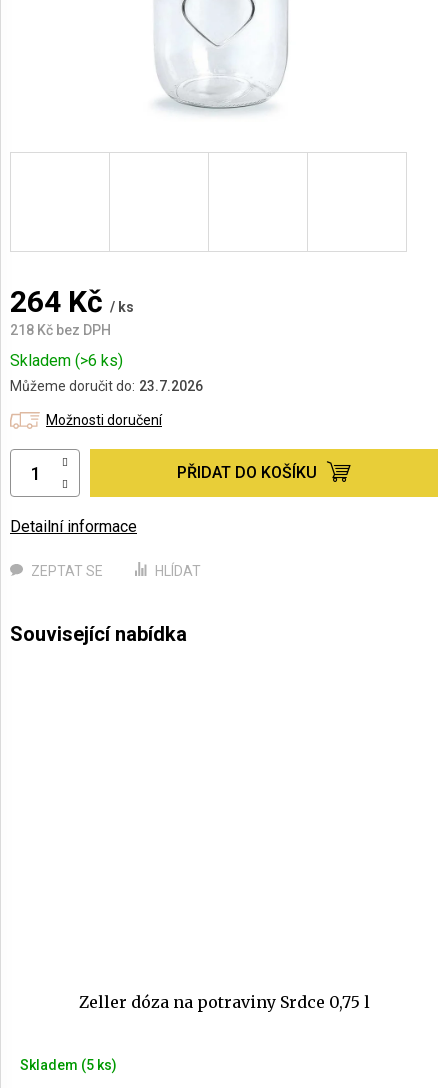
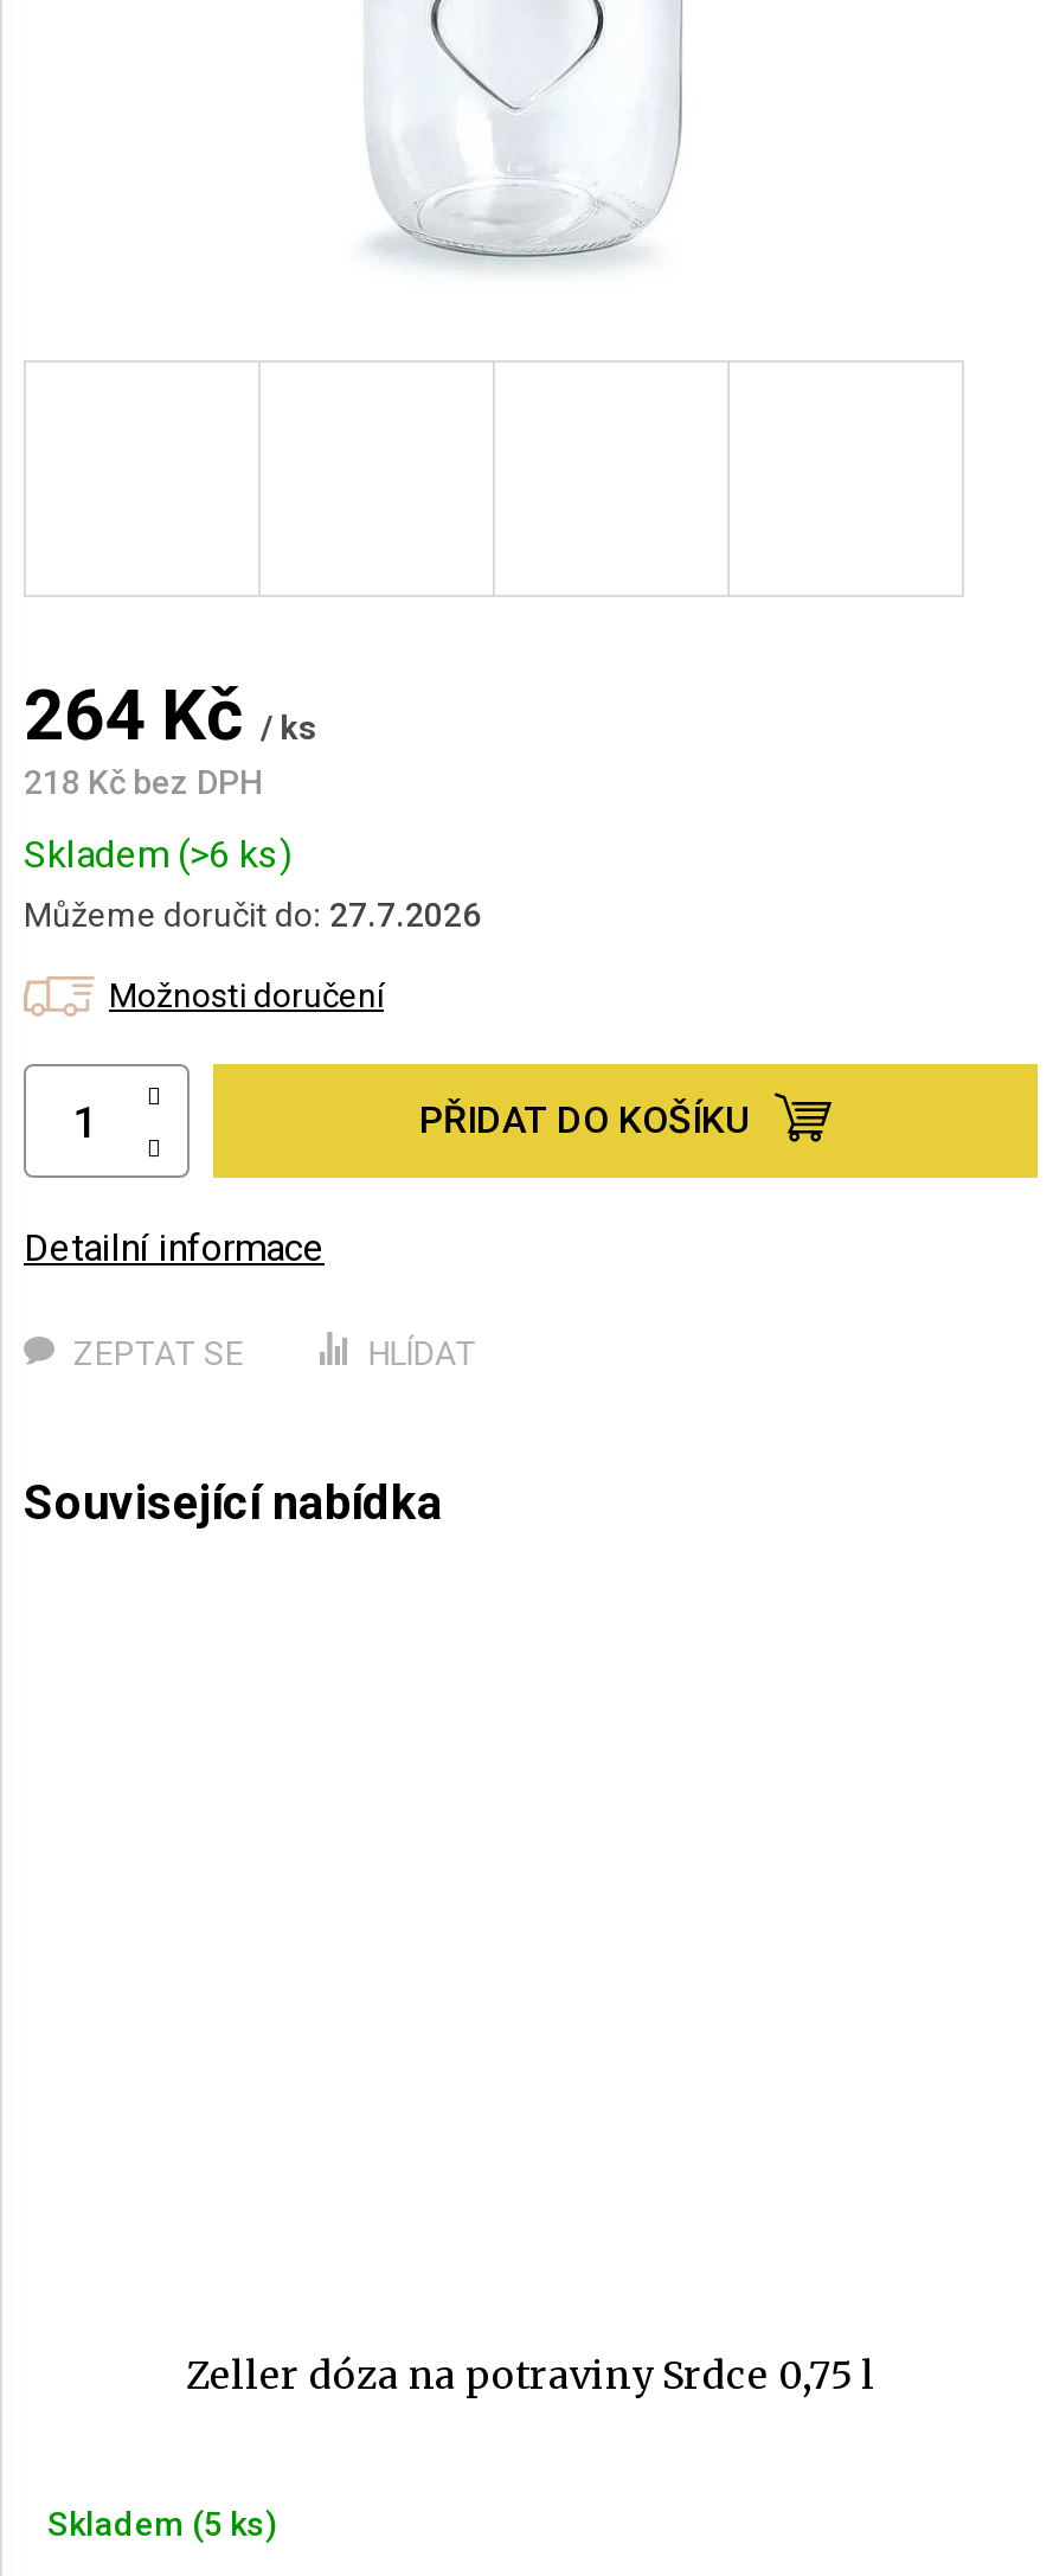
- Můžeme doručit do: 23.7.2026
+ Můžeme doručit do: 27.7.2026
